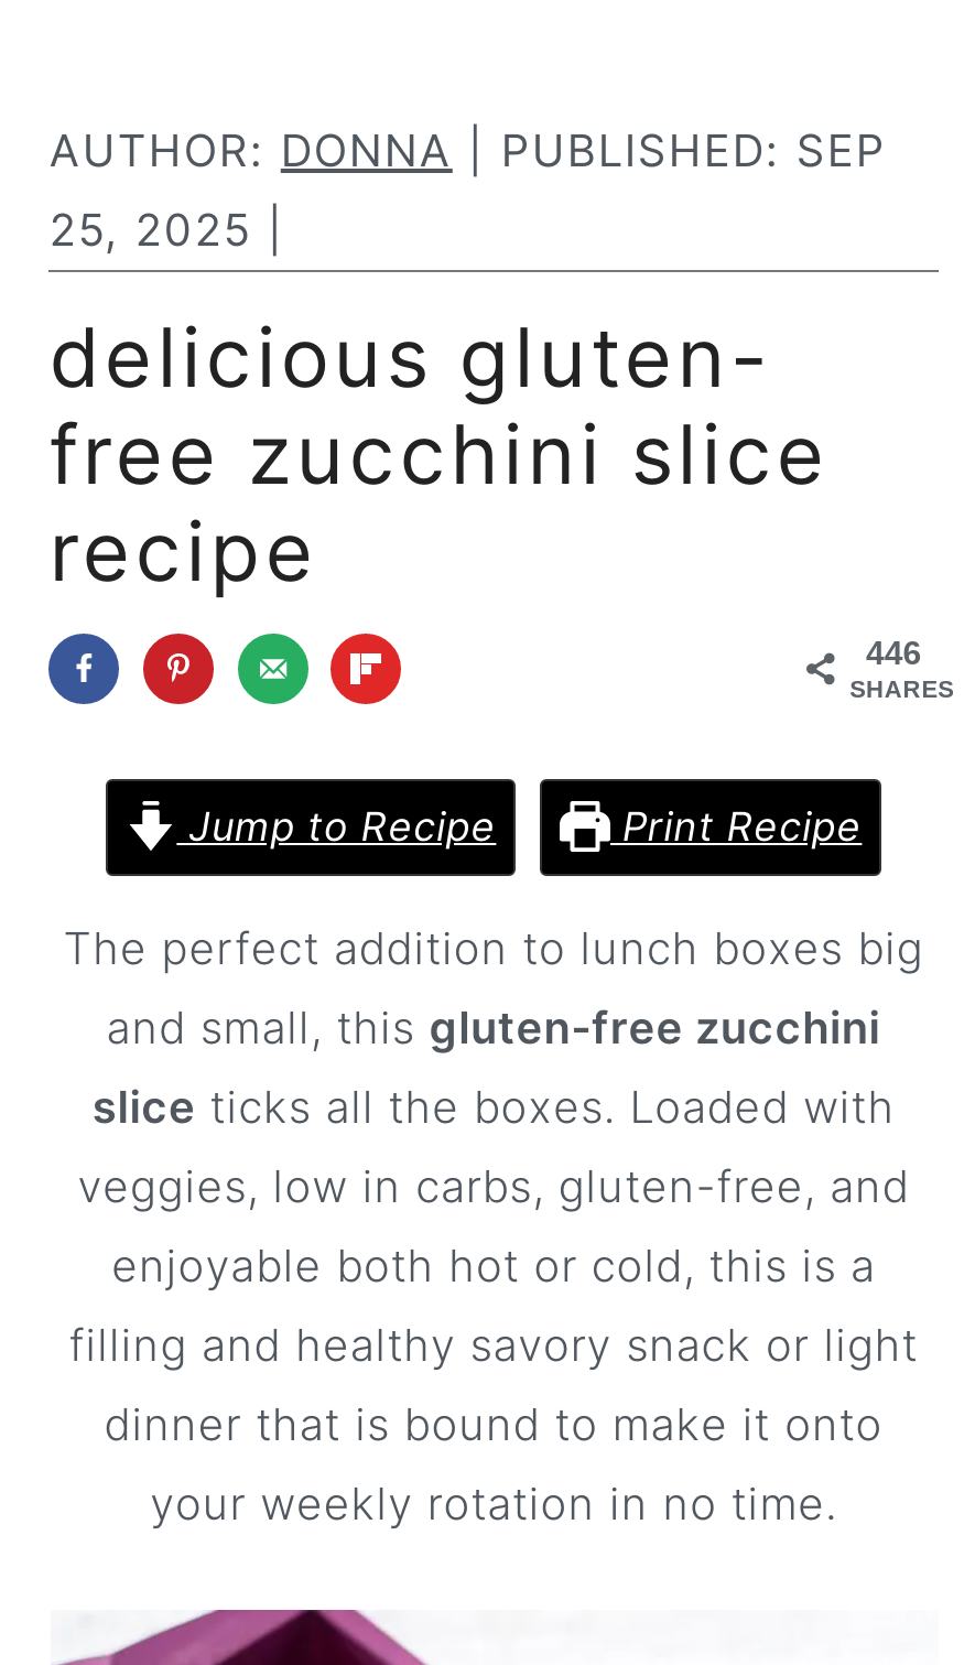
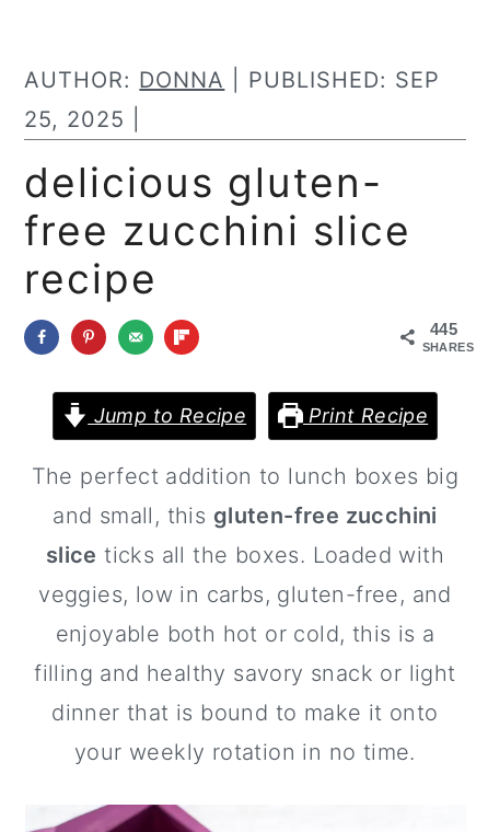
- 446
+ 445
